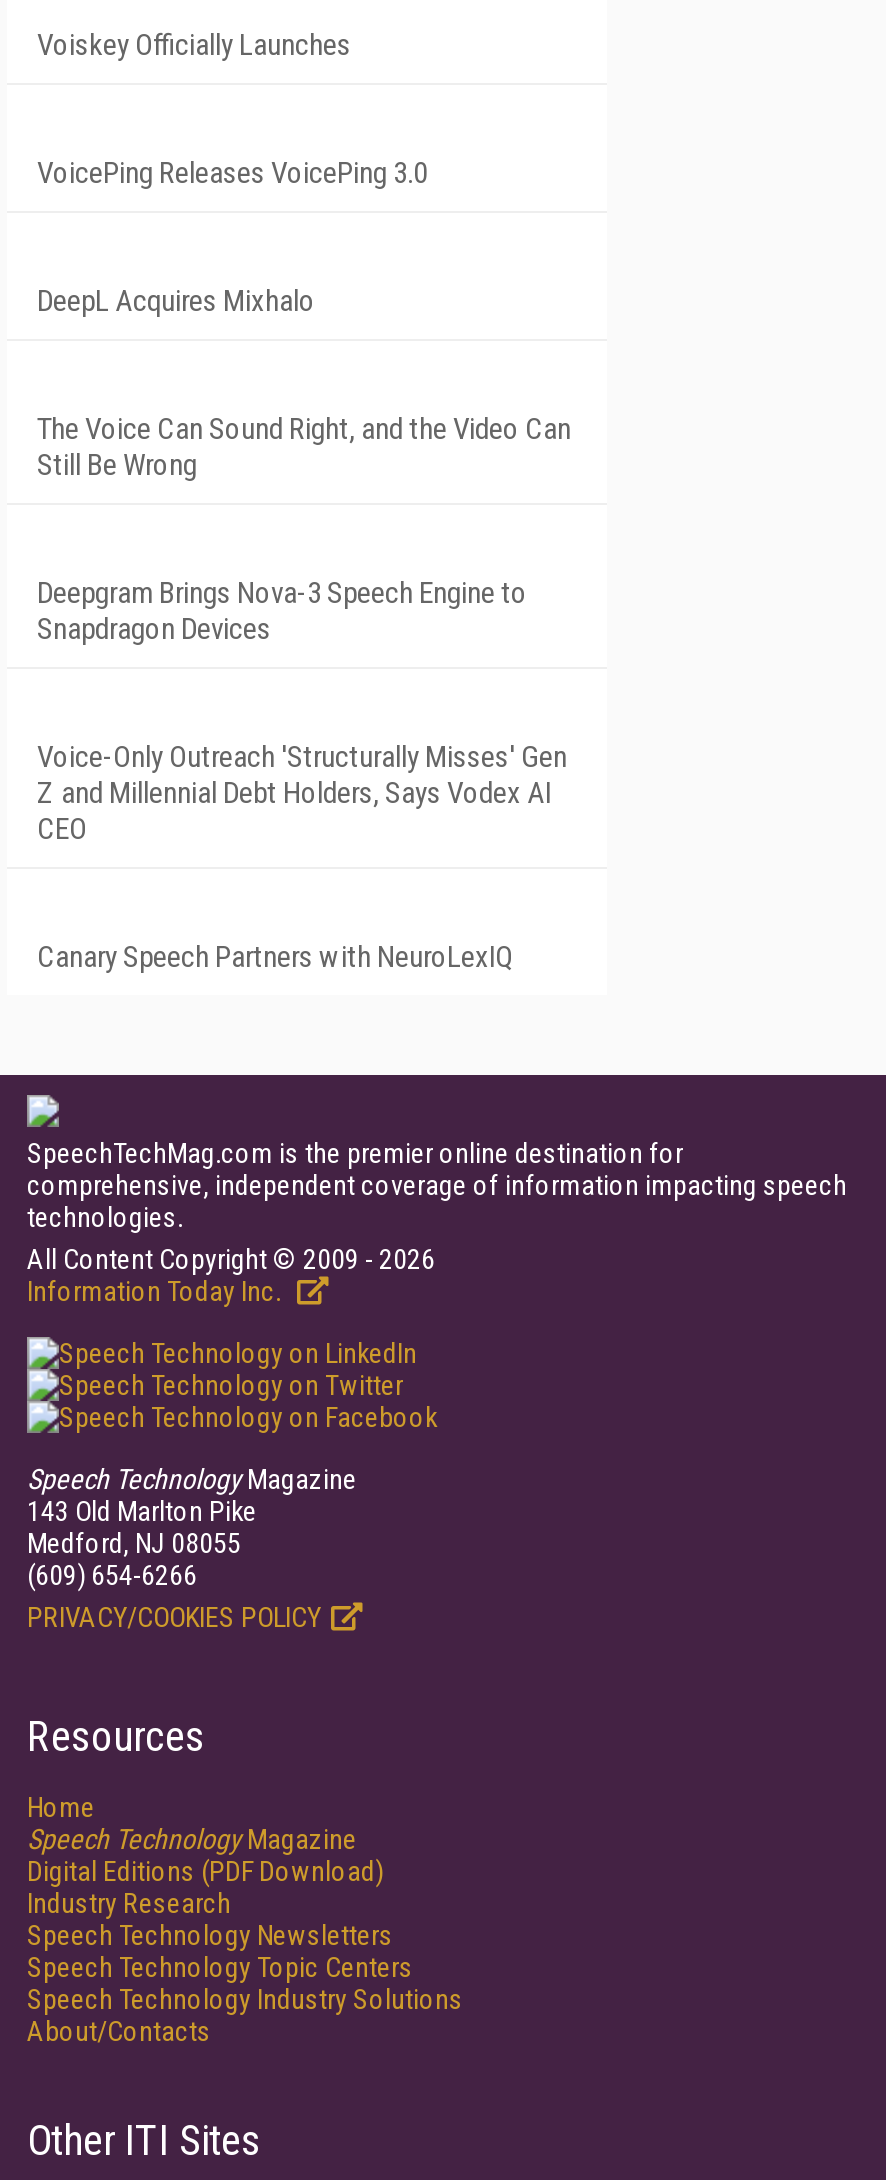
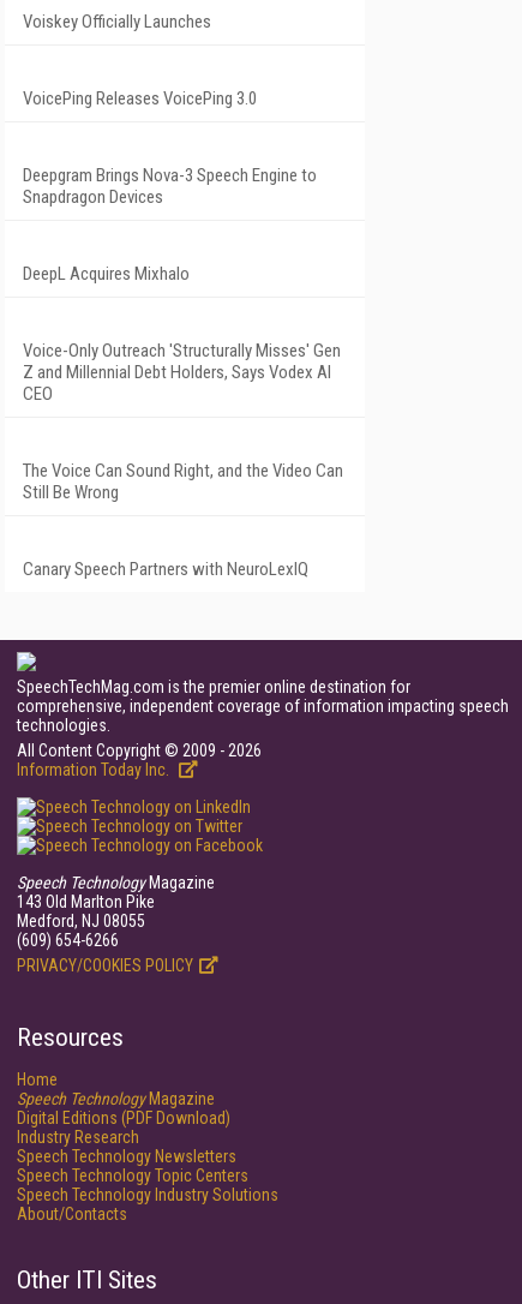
moved down: DeepL Acquires Mixhalo

moved down: The Voice Can Sound Right, and the Video Can | Still Be Wrong

moved up: Deepgram Brings Nova-3 Speech Engine to | Snapdragon Devices

moved up: Voice-Only Outreach 'Structurally Misses' Gen | Z and Millennial Debt Holders, Says Vodex AI | CEO
